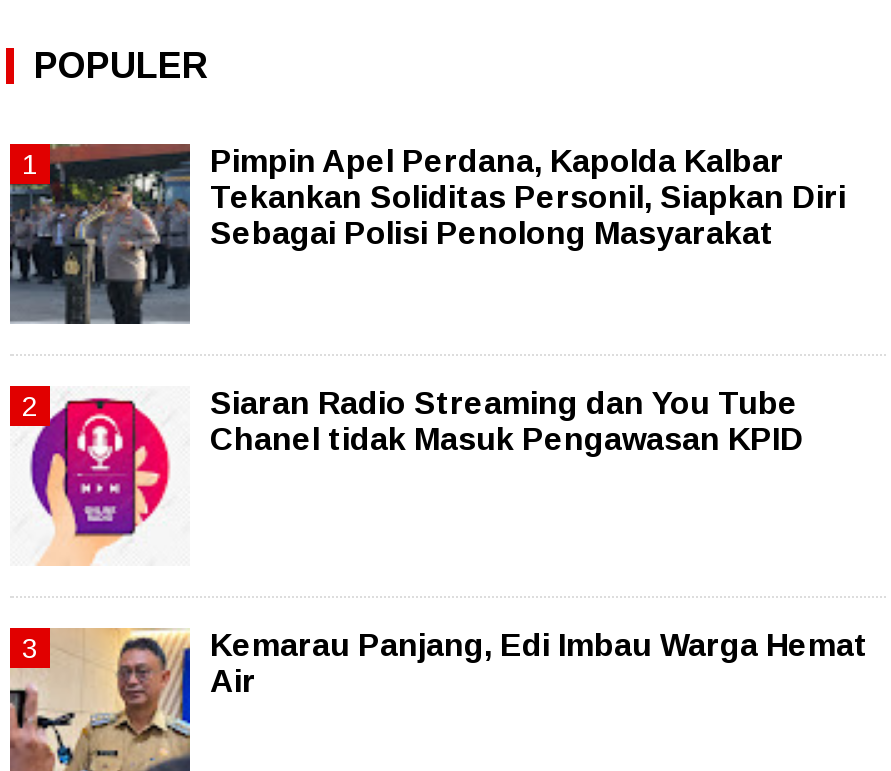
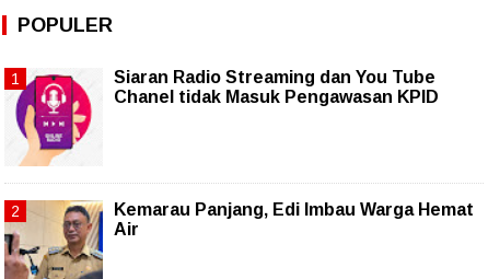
- [image]
- Pimpin Apel Perdana, Kapolda Kalbar
- Tekankan Soliditas Personil, Siapkan Diri
- Sebagai Polisi Penolong Masyarakat
